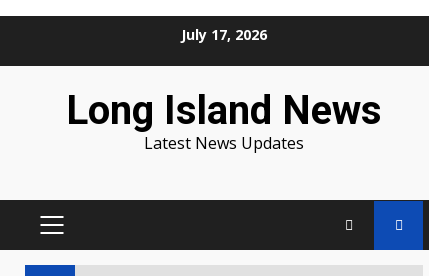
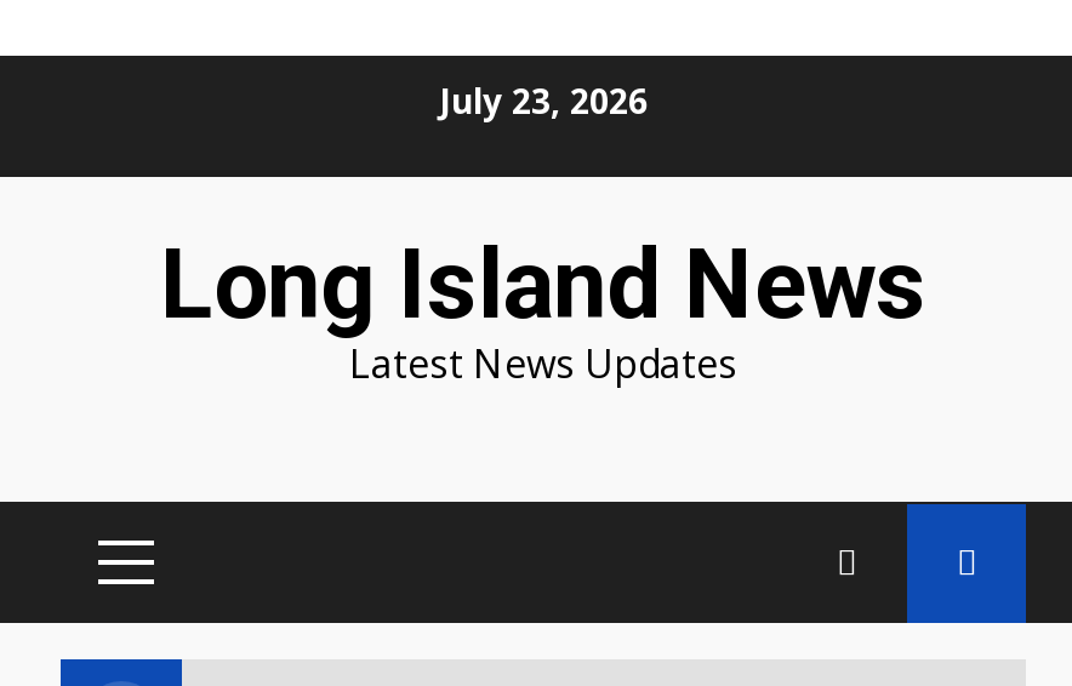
- July 17, 2026
+ July 23, 2026
